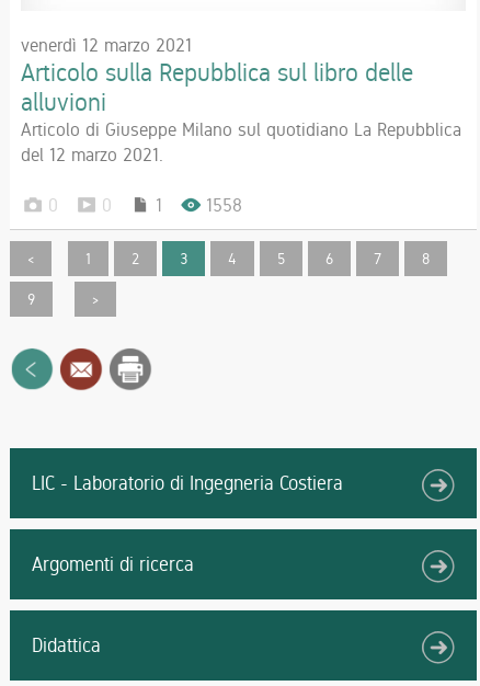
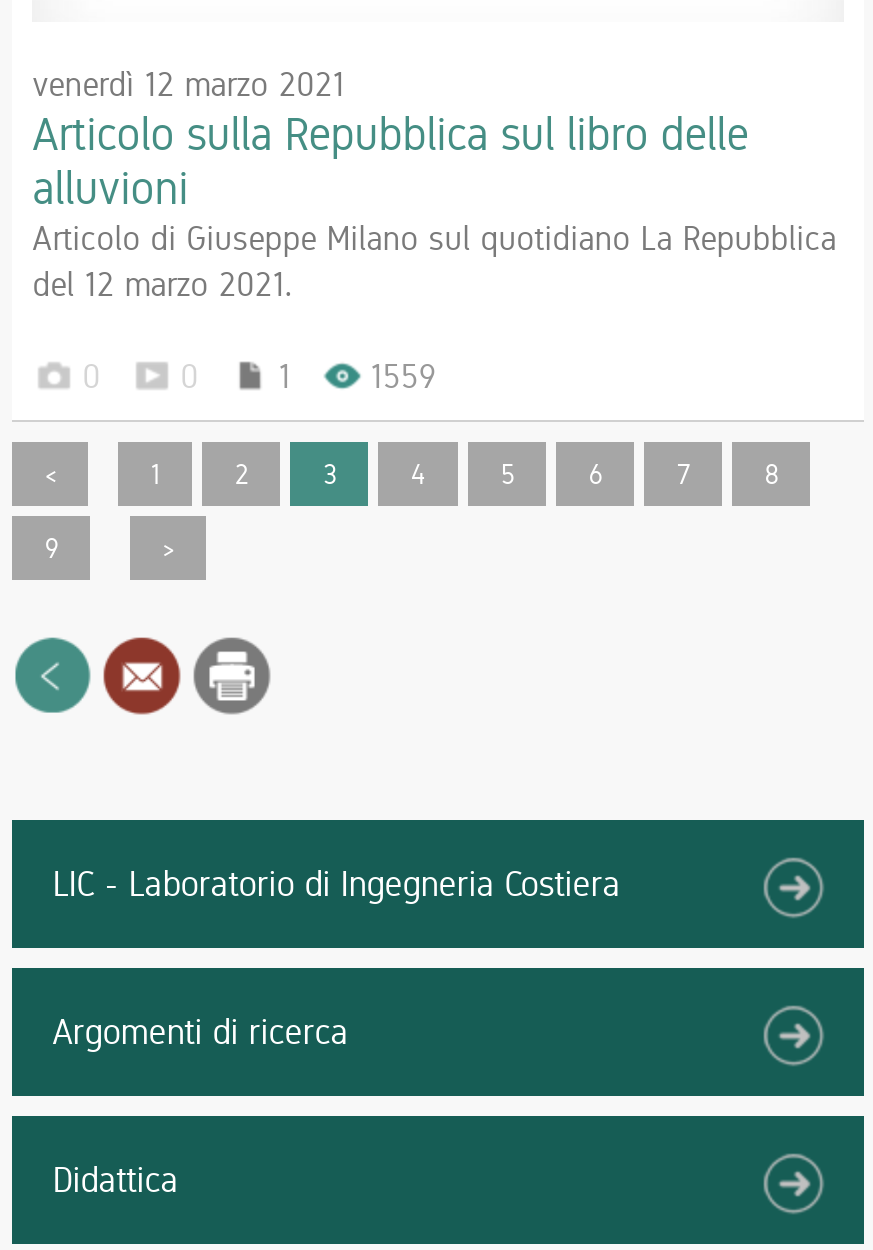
- 1558
+ 1559
